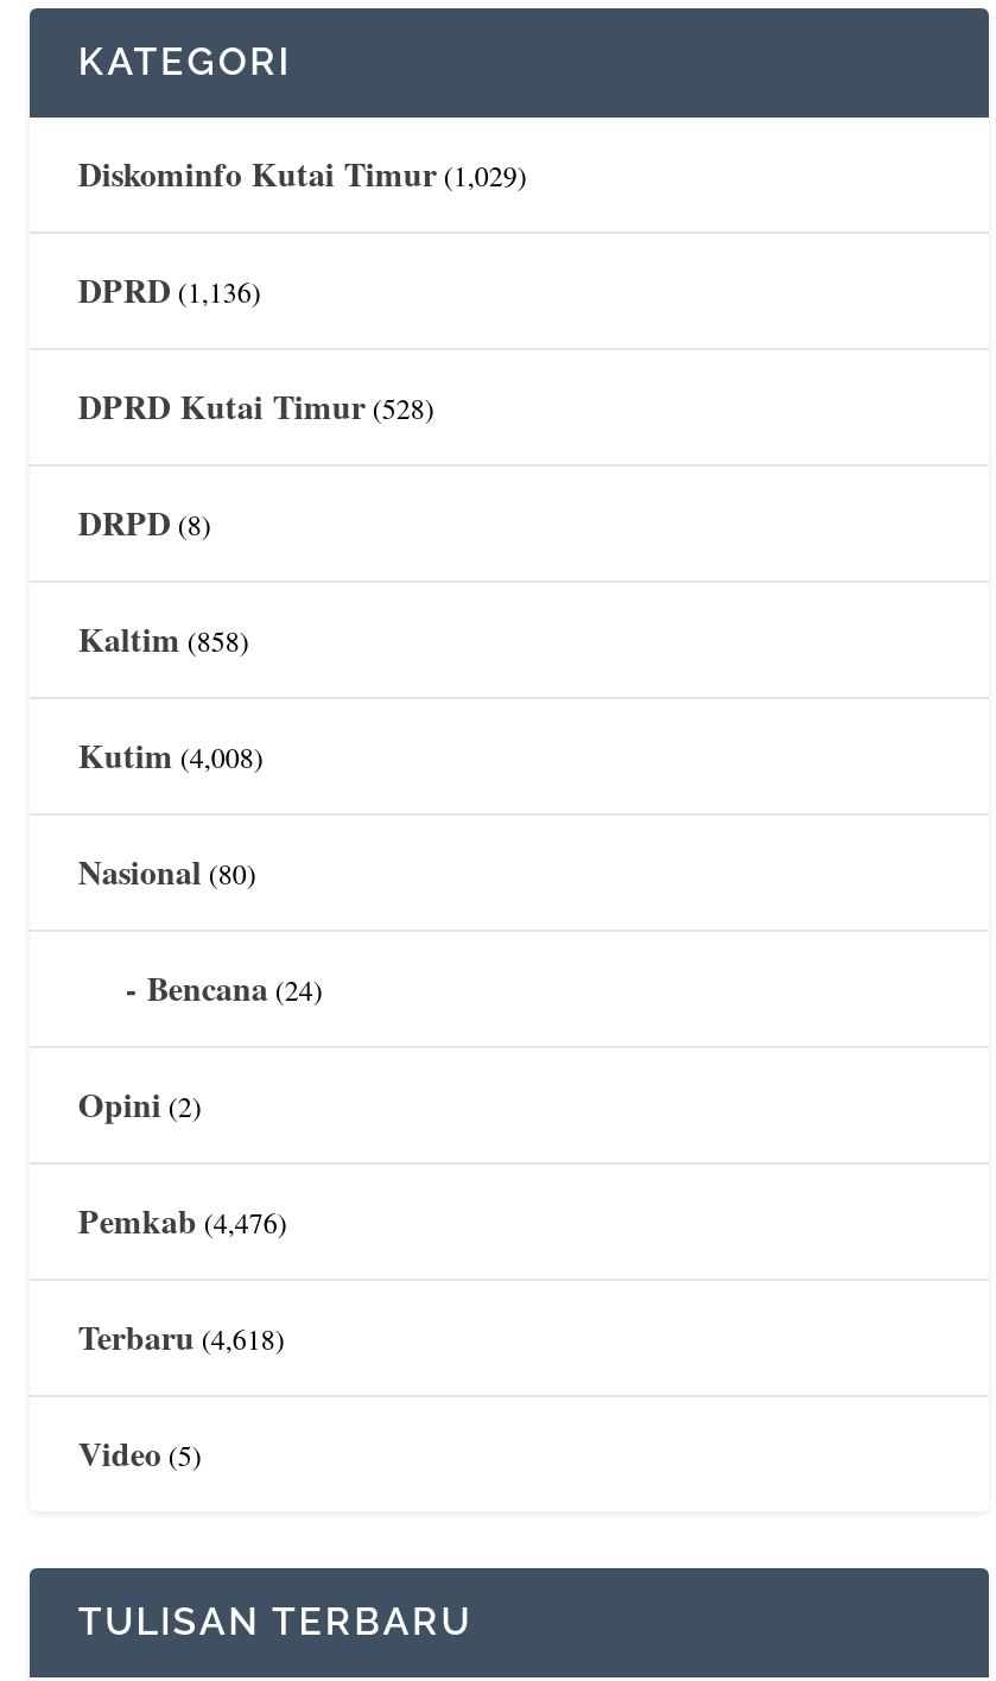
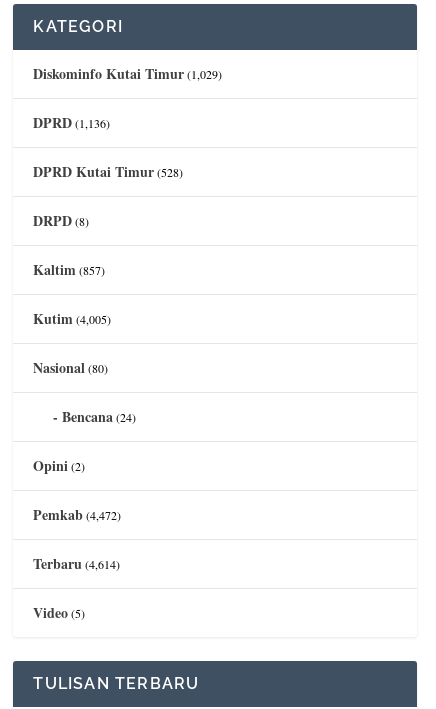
- Kaltim (858)
+ Kaltim (857)

- Kutim (4,008)
+ Kutim (4,005)

- Pemkab (4,476)
+ Pemkab (4,472)

- Terbaru (4,618)
+ Terbaru (4,614)
